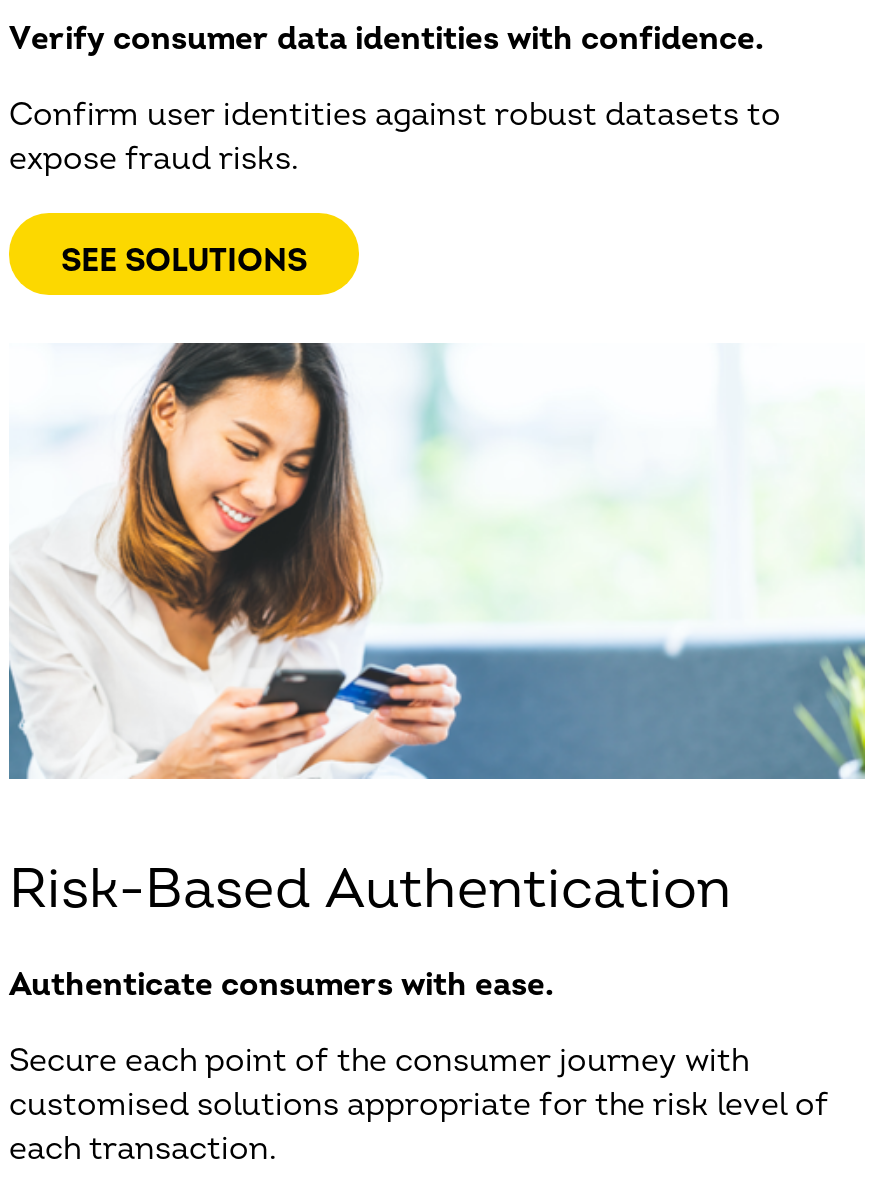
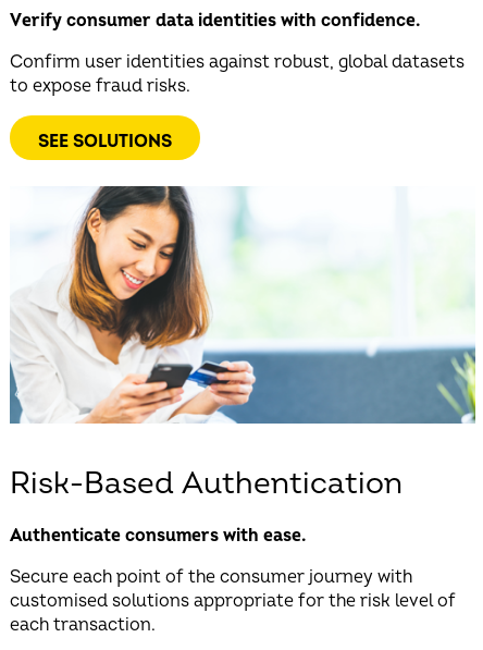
- Confirm user identities against robust datasets to
- expose fraud risks.
+ Confirm user identities against robust, global datasets
+ to expose fraud risks.
